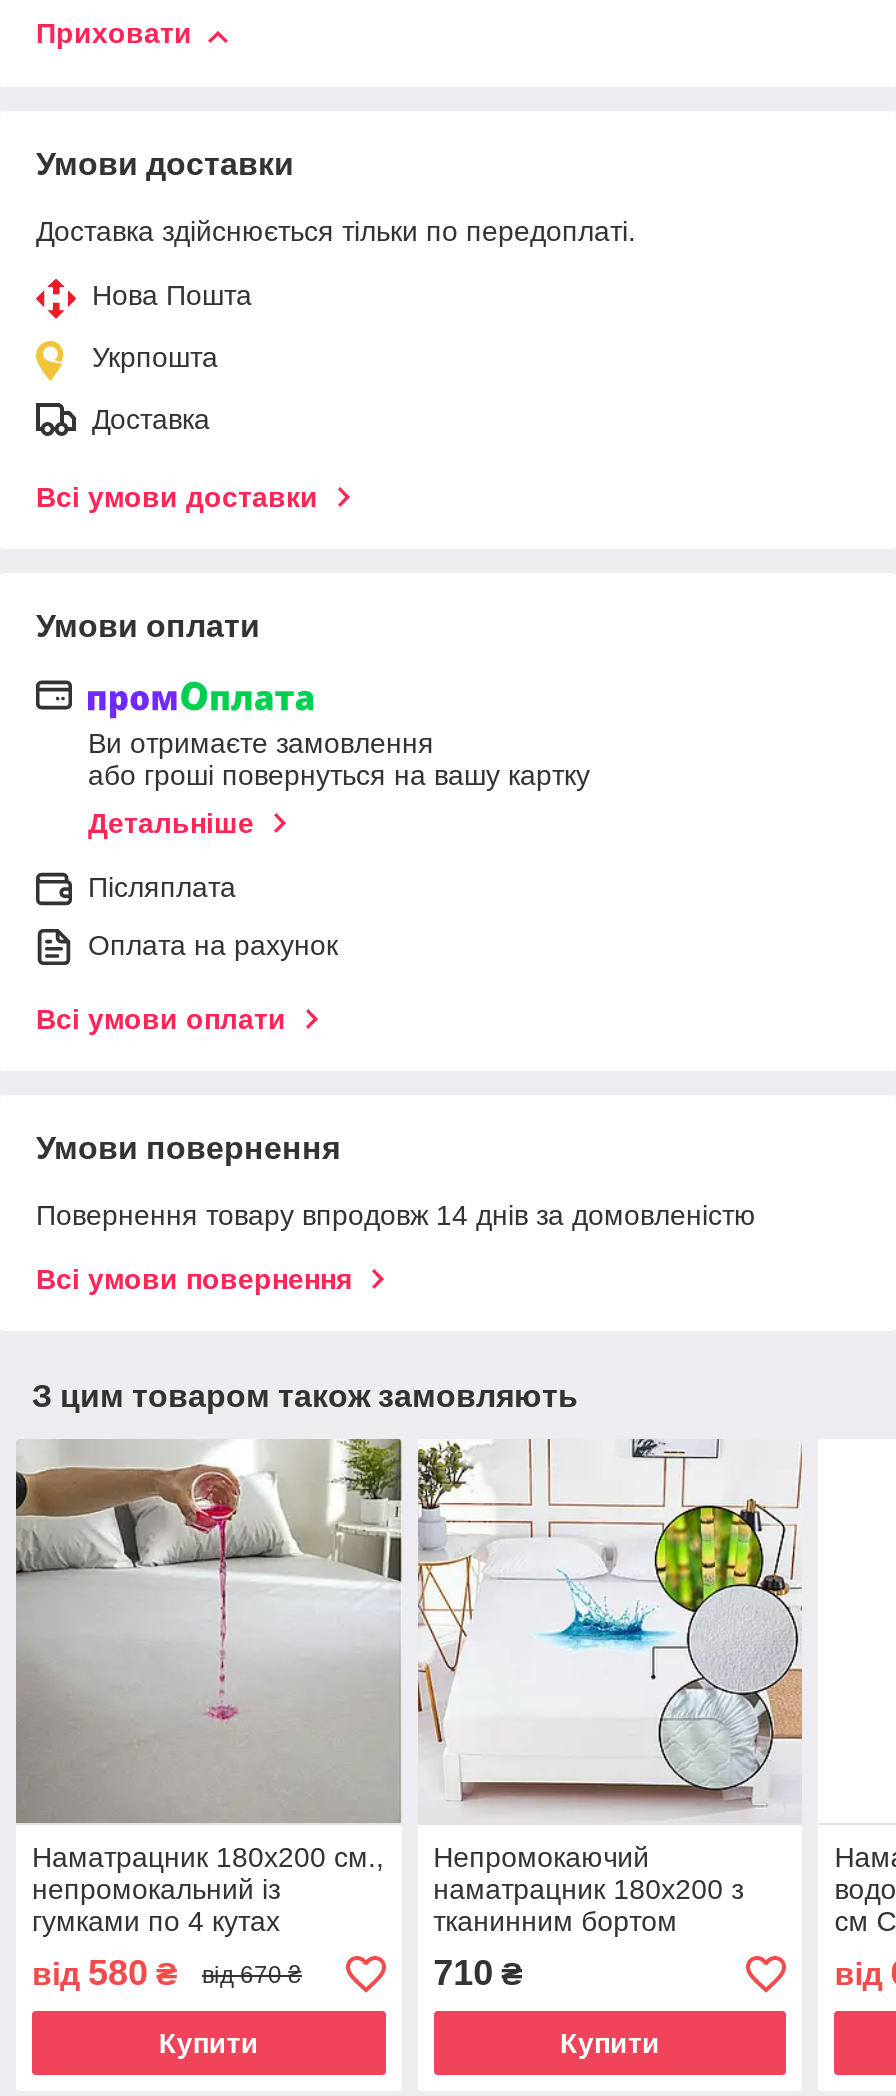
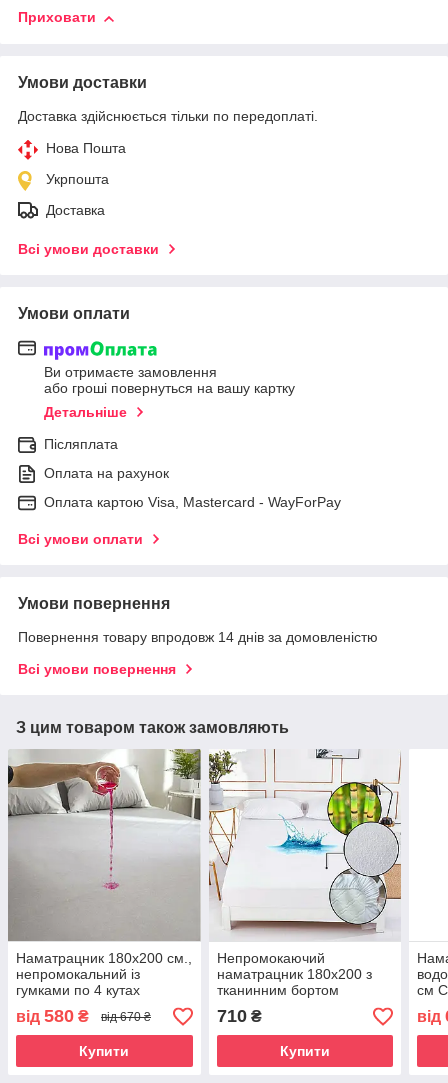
+ Оплата картою Visa, Mastercard - WayForPay
